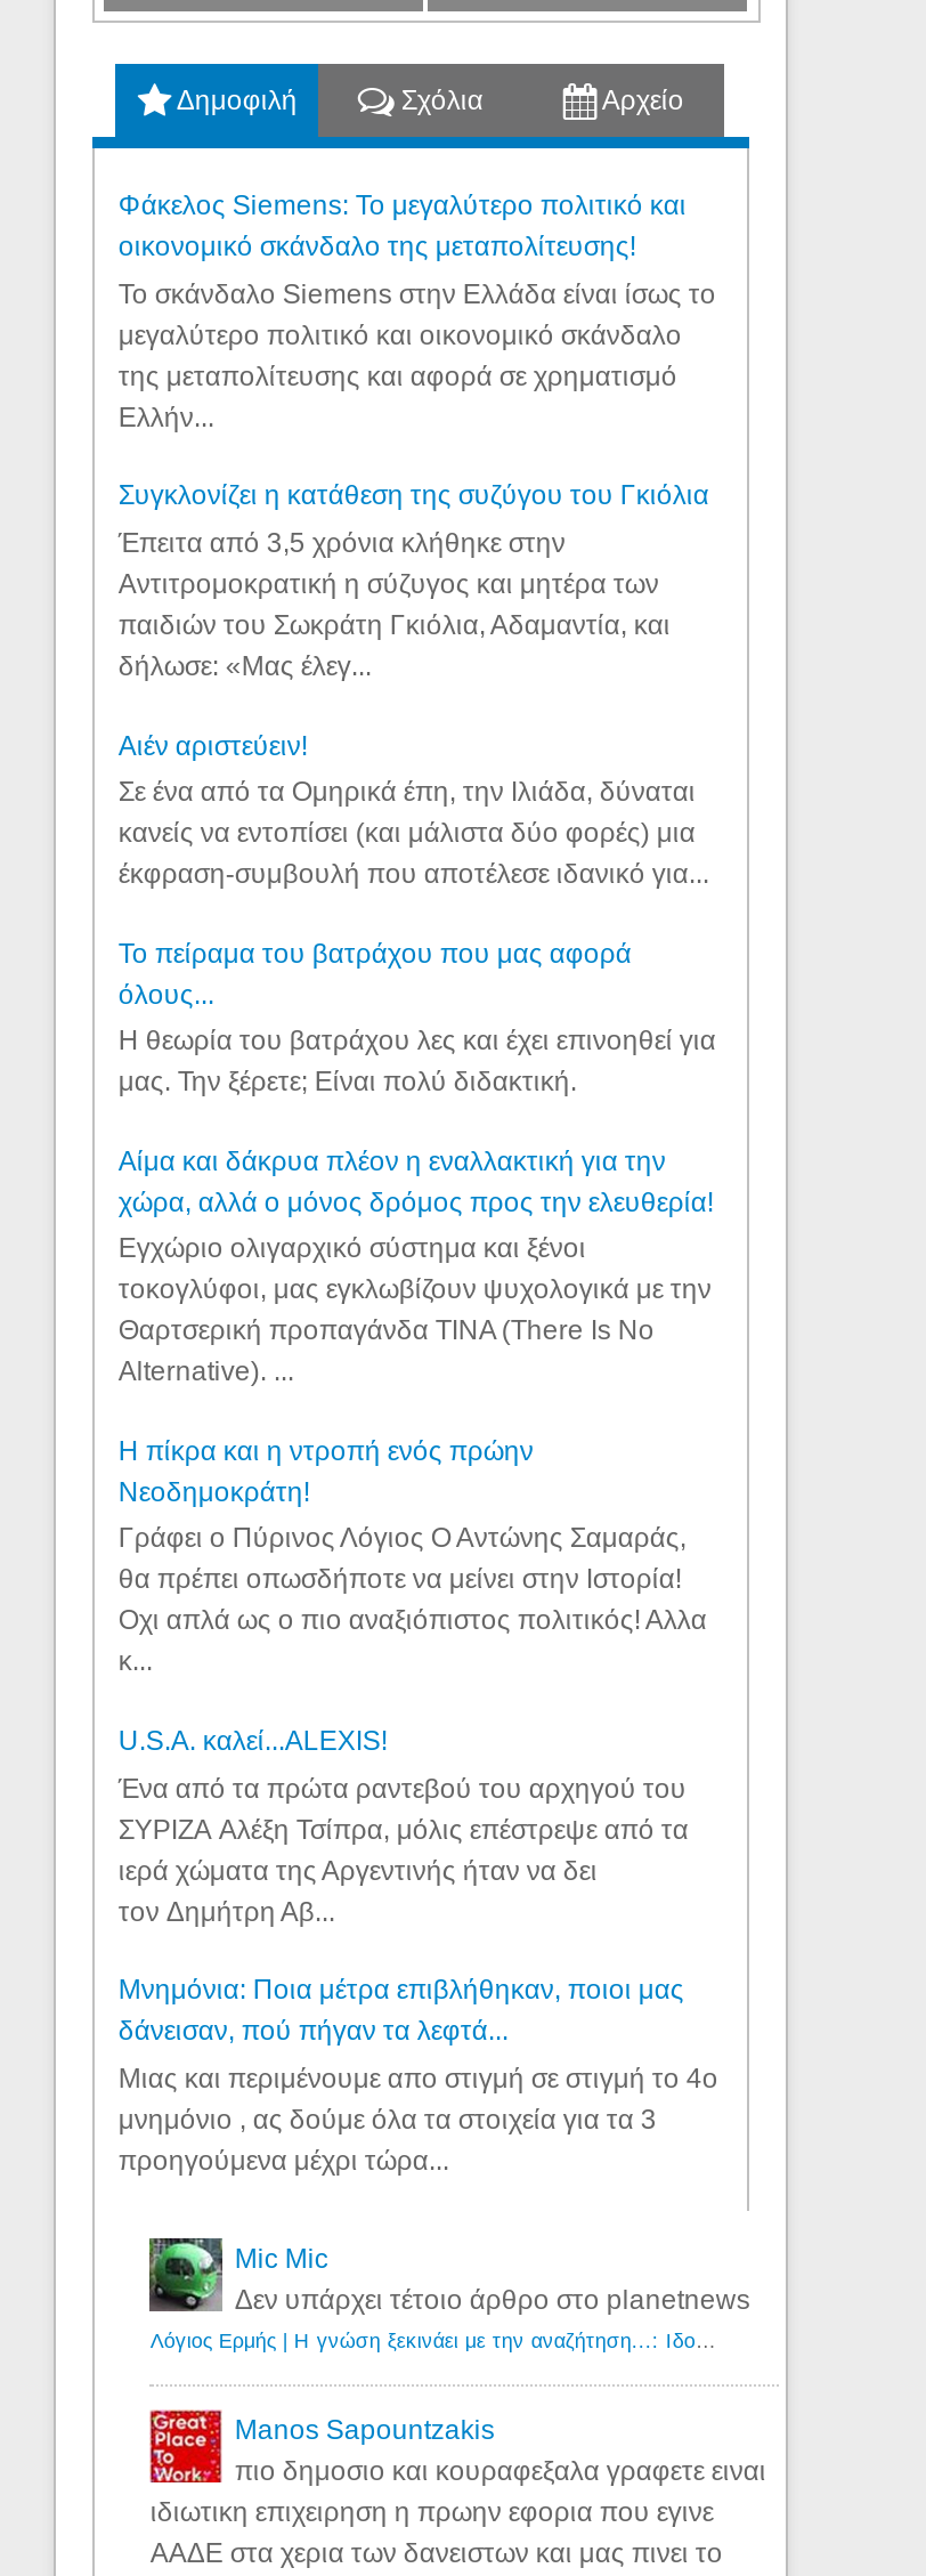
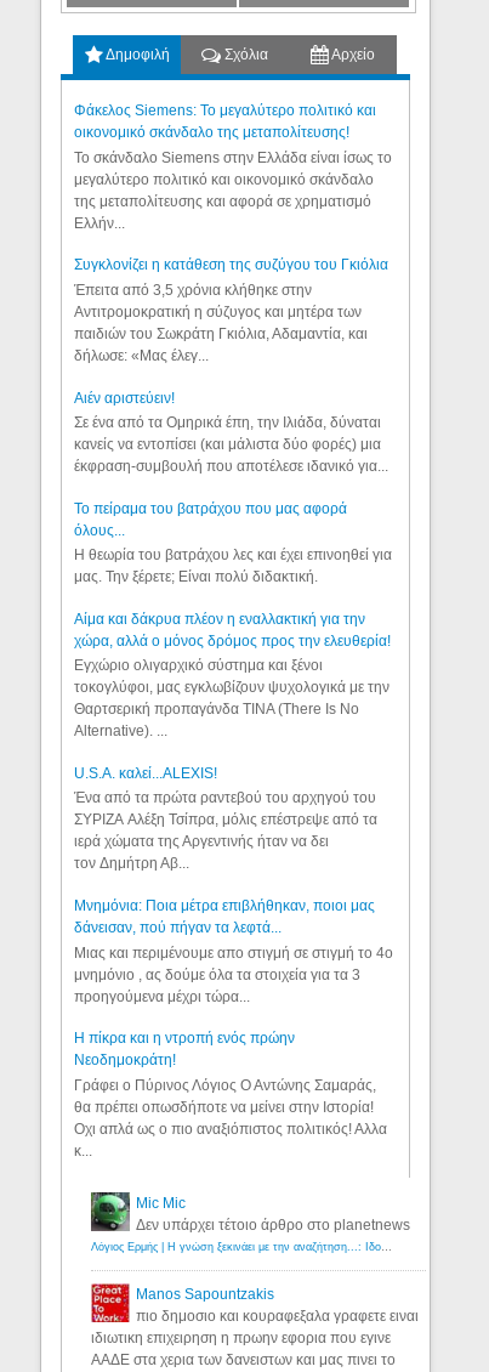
moved down: Η πίκρα και η ντροπή ενός πρώην | Νεοδημοκράτη! | Γράφει ο Πύρινος Λόγιος Ο Αντώνης Σαμαράς, | θα πρέπει οπωσδήποτε να μείνει στην Ιστορία! | Οχι απλά ως ο πιο αναξιόπιστος πολιτικός! Αλλα | κ...

moved up: Ένα από τα πρώτα ραντεβού του αρχηγού του | ΣΥΡΙΖΑ Αλέξη Τσίπρα, μόλις επέστρεψε από τα | ιερά χώματα της Αργεντινής ήταν να δει | ... | μνημόνιο , ας δούμε όλα τα στοιχεία για τα 3 | προηγούμενα μέχρι τώρα...
